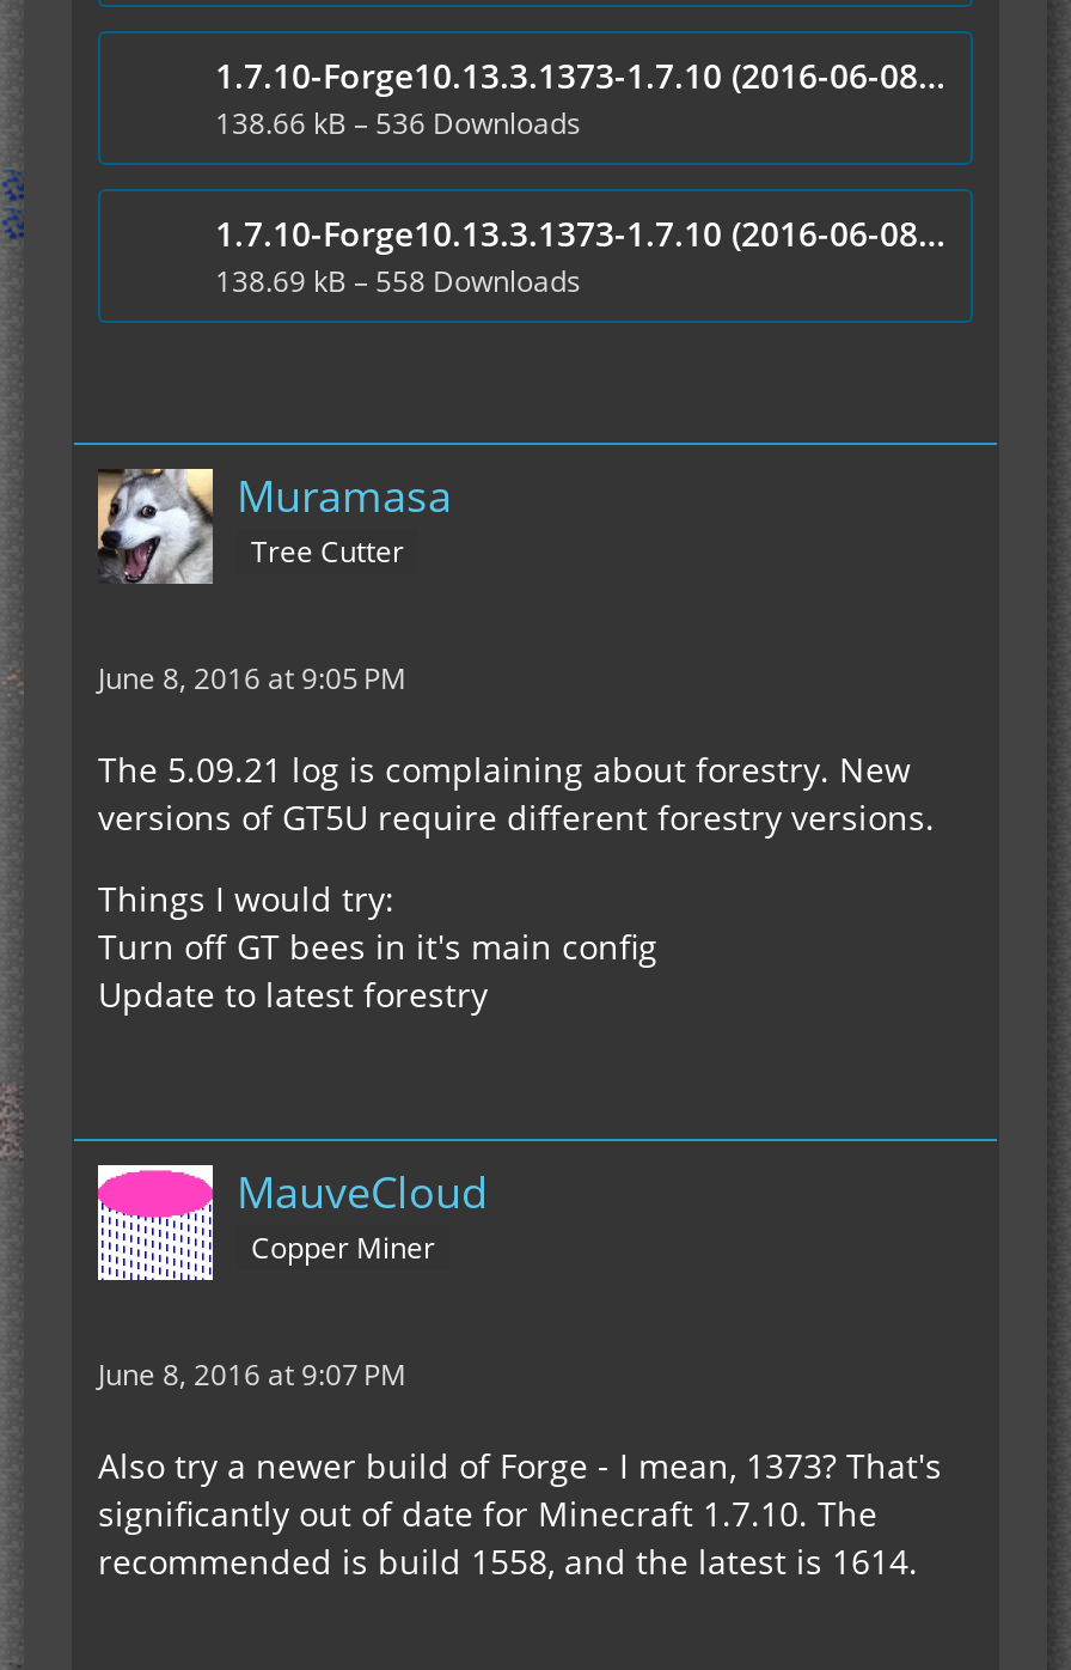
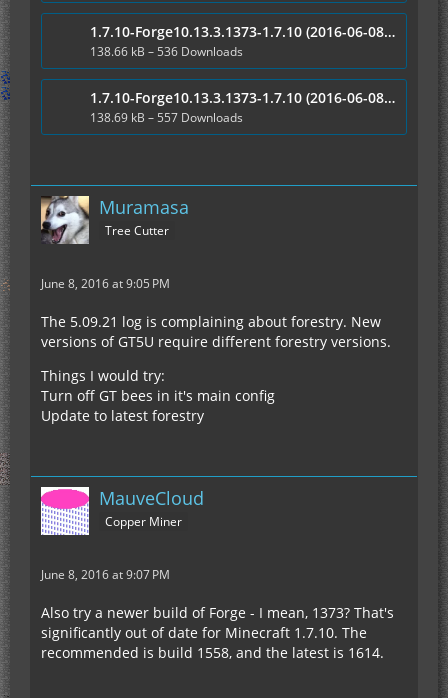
- 138.69 kB – 558 Downloads
+ 138.69 kB – 557 Downloads
